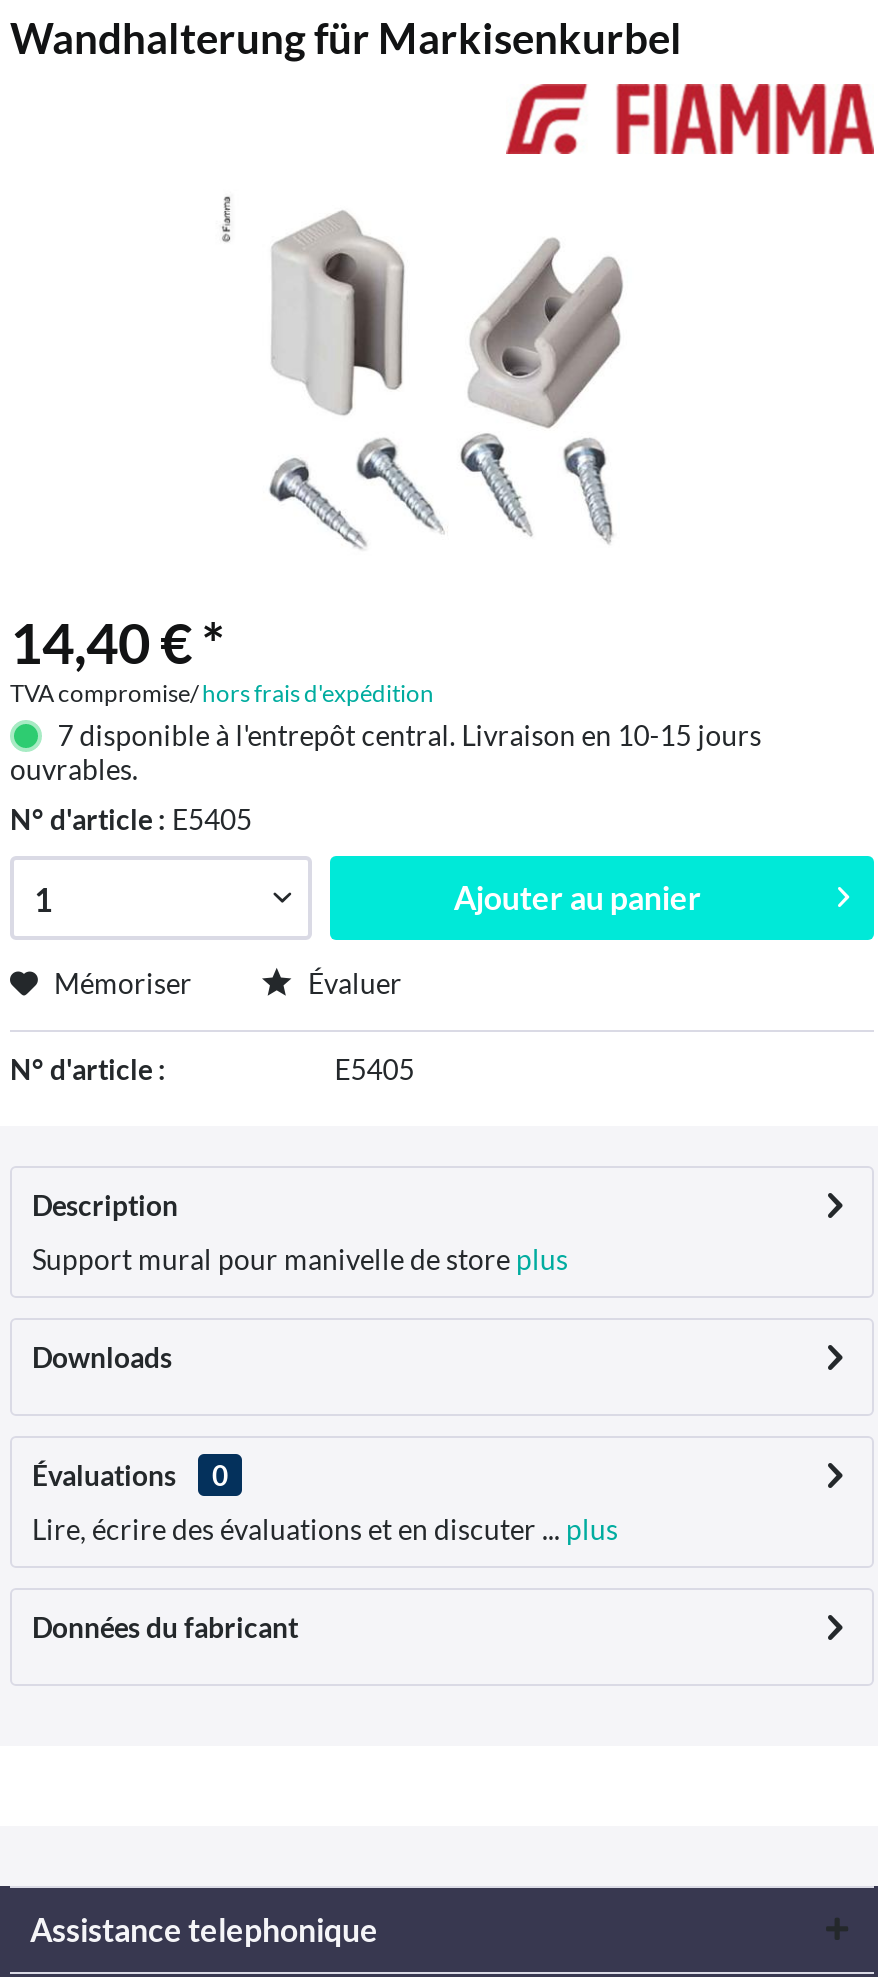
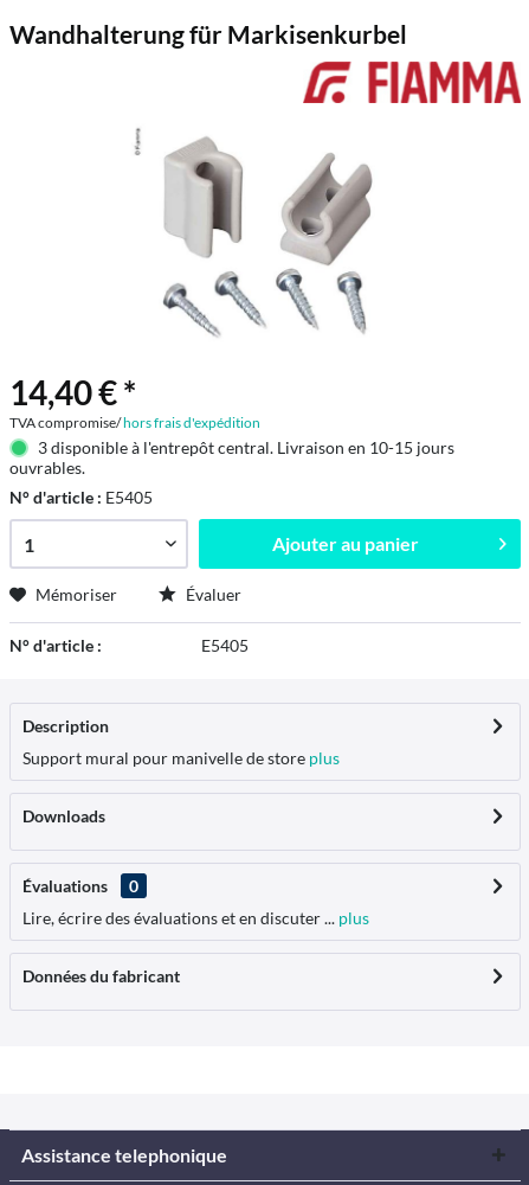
- 7 disponible à l'entrepôt central. Livraison en 10-15 jours
+ 3 disponible à l'entrepôt central. Livraison en 10-15 jours
